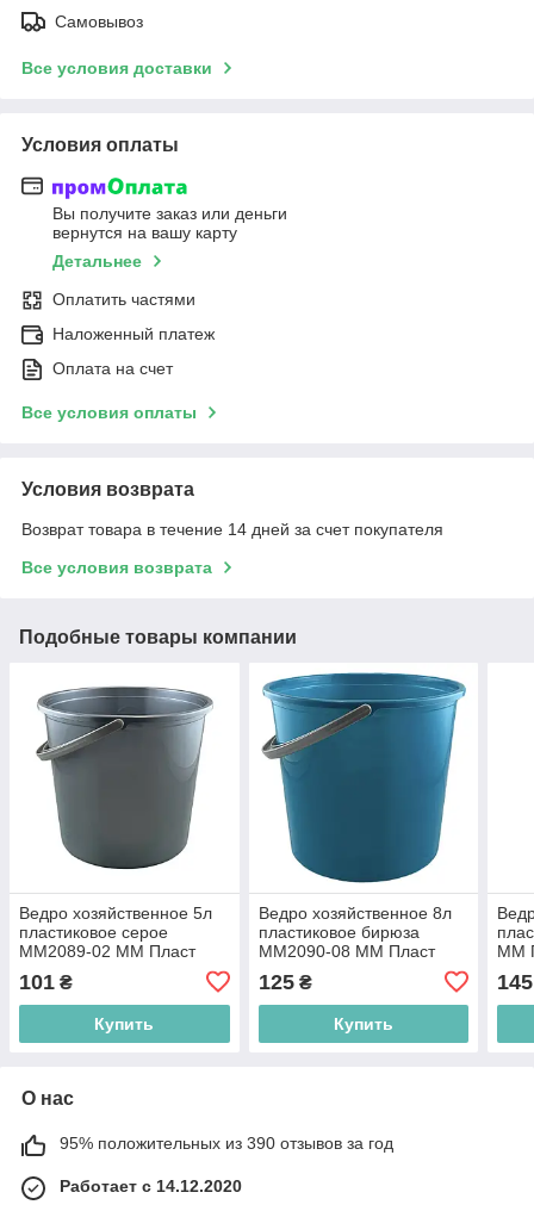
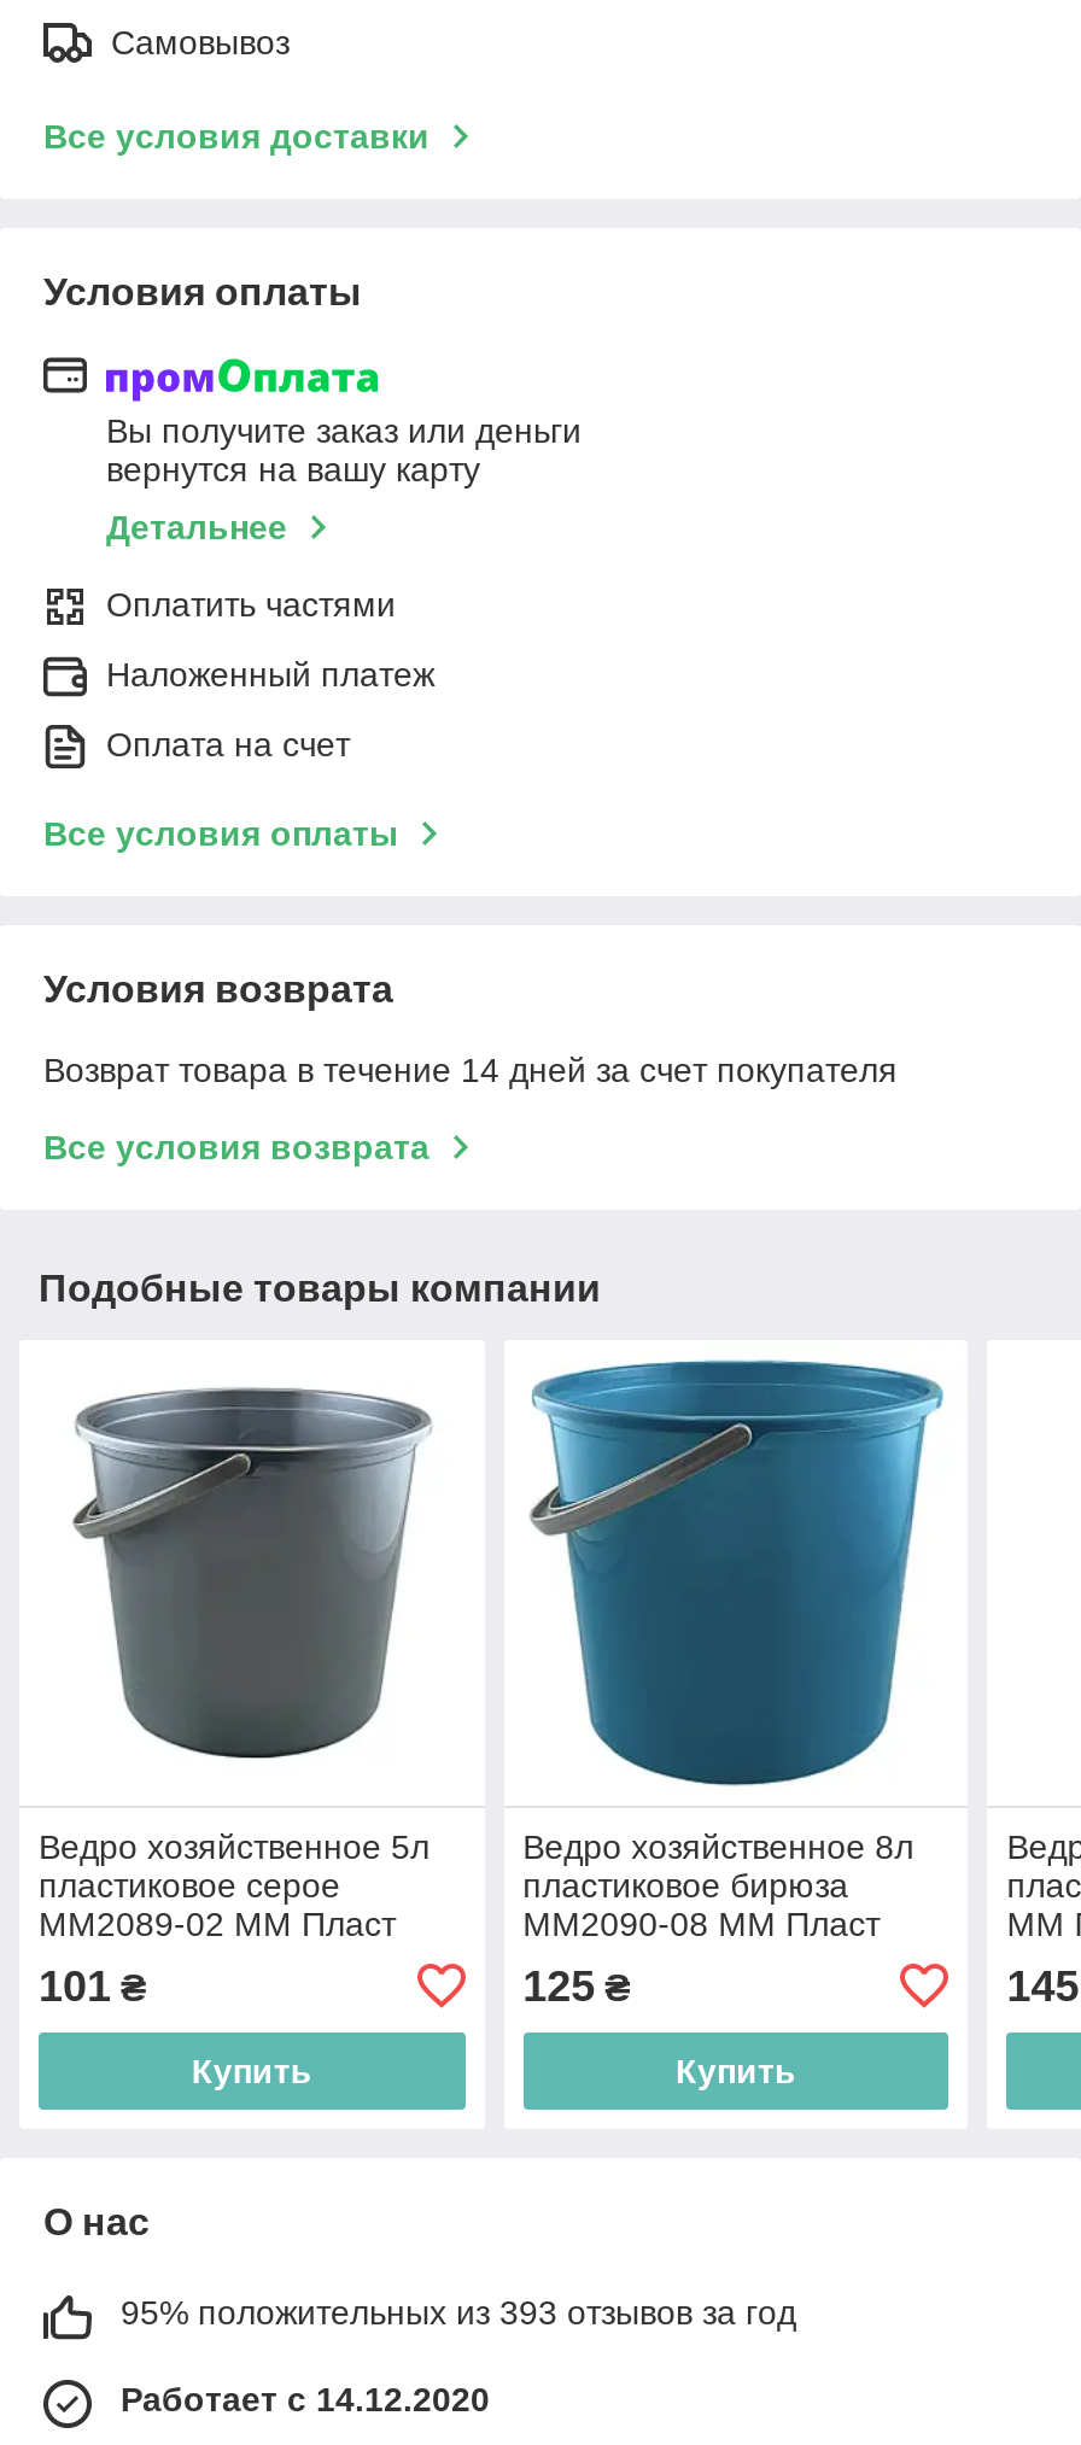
- 95% положительных из 390 отзывов за год
+ 95% положительных из 393 отзывов за год
